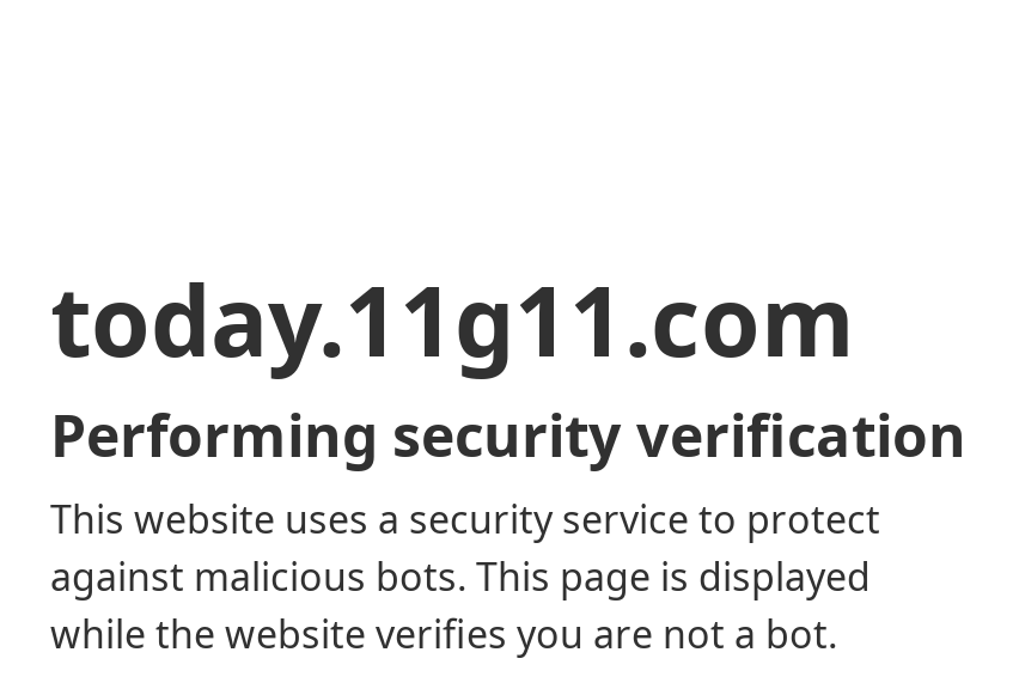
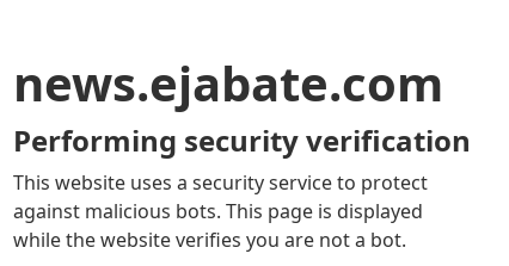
- today.11g11.com
+ news.ejabate.com
